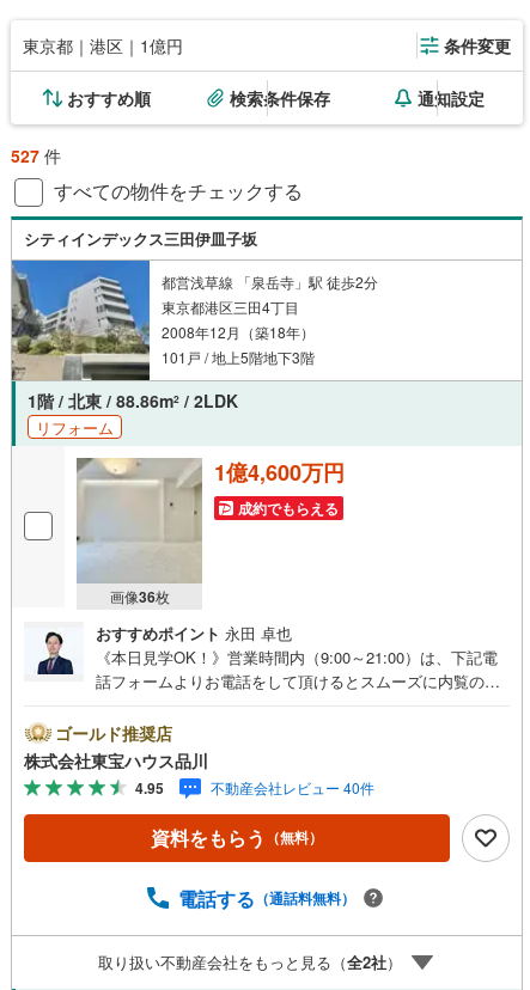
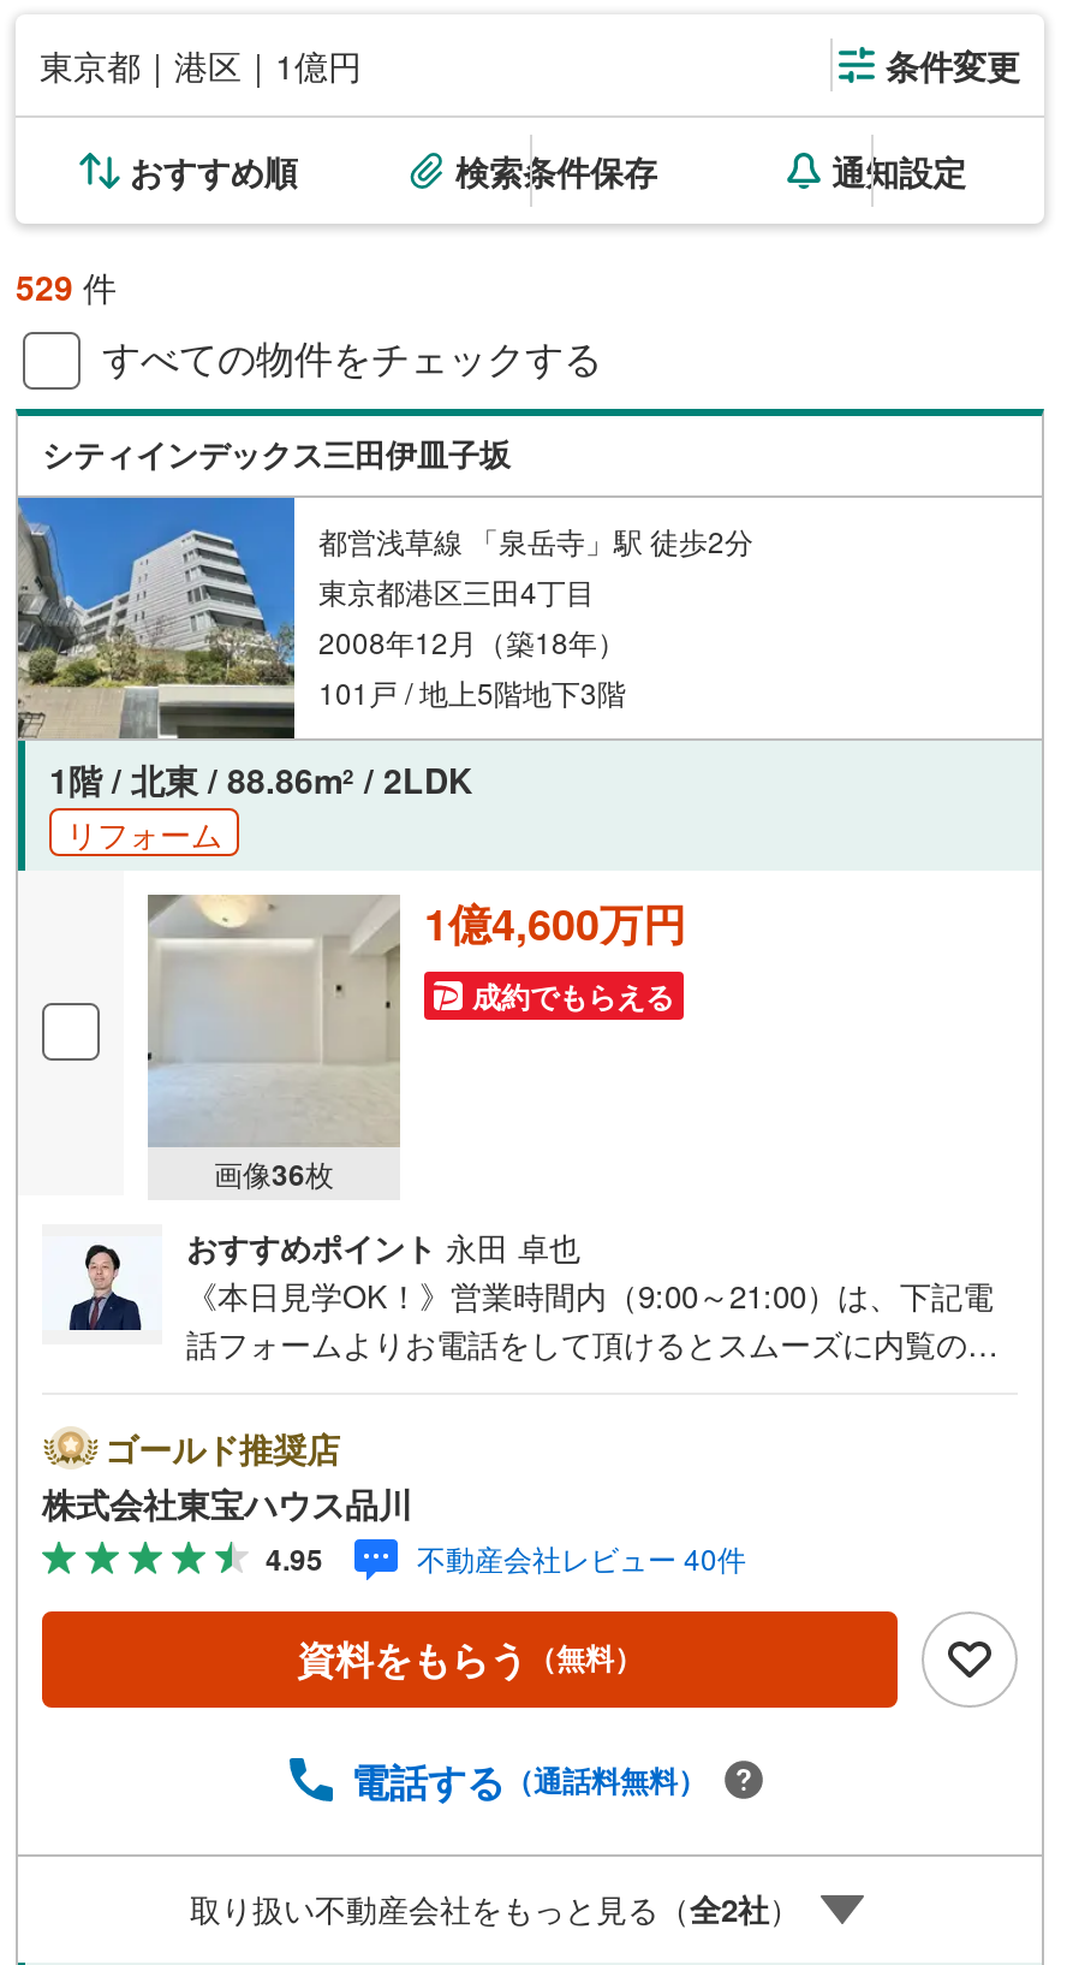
- 527件
+ 529件
